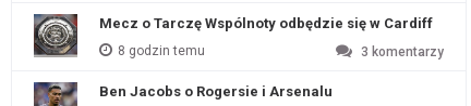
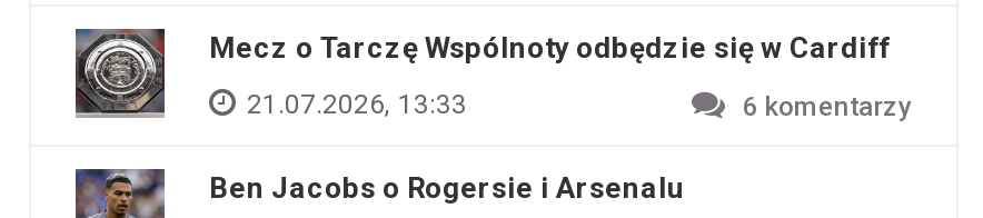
- 8 godzin temu
- 3 komentarzy
+ 21.07.2026, 13:33
+ 6 komentarzy
